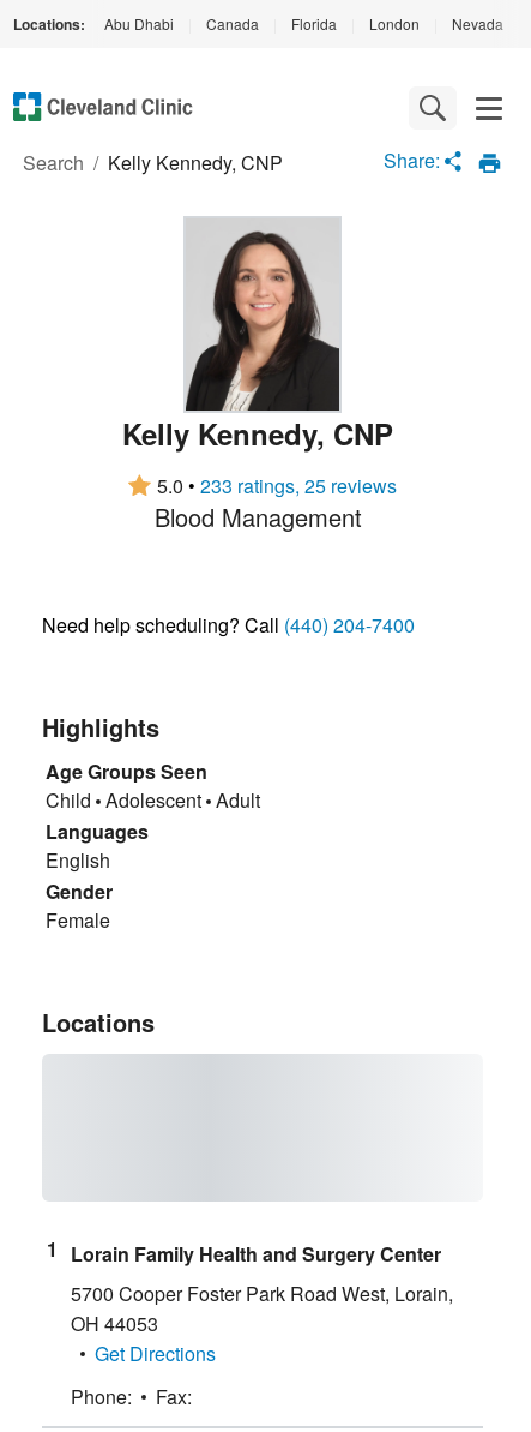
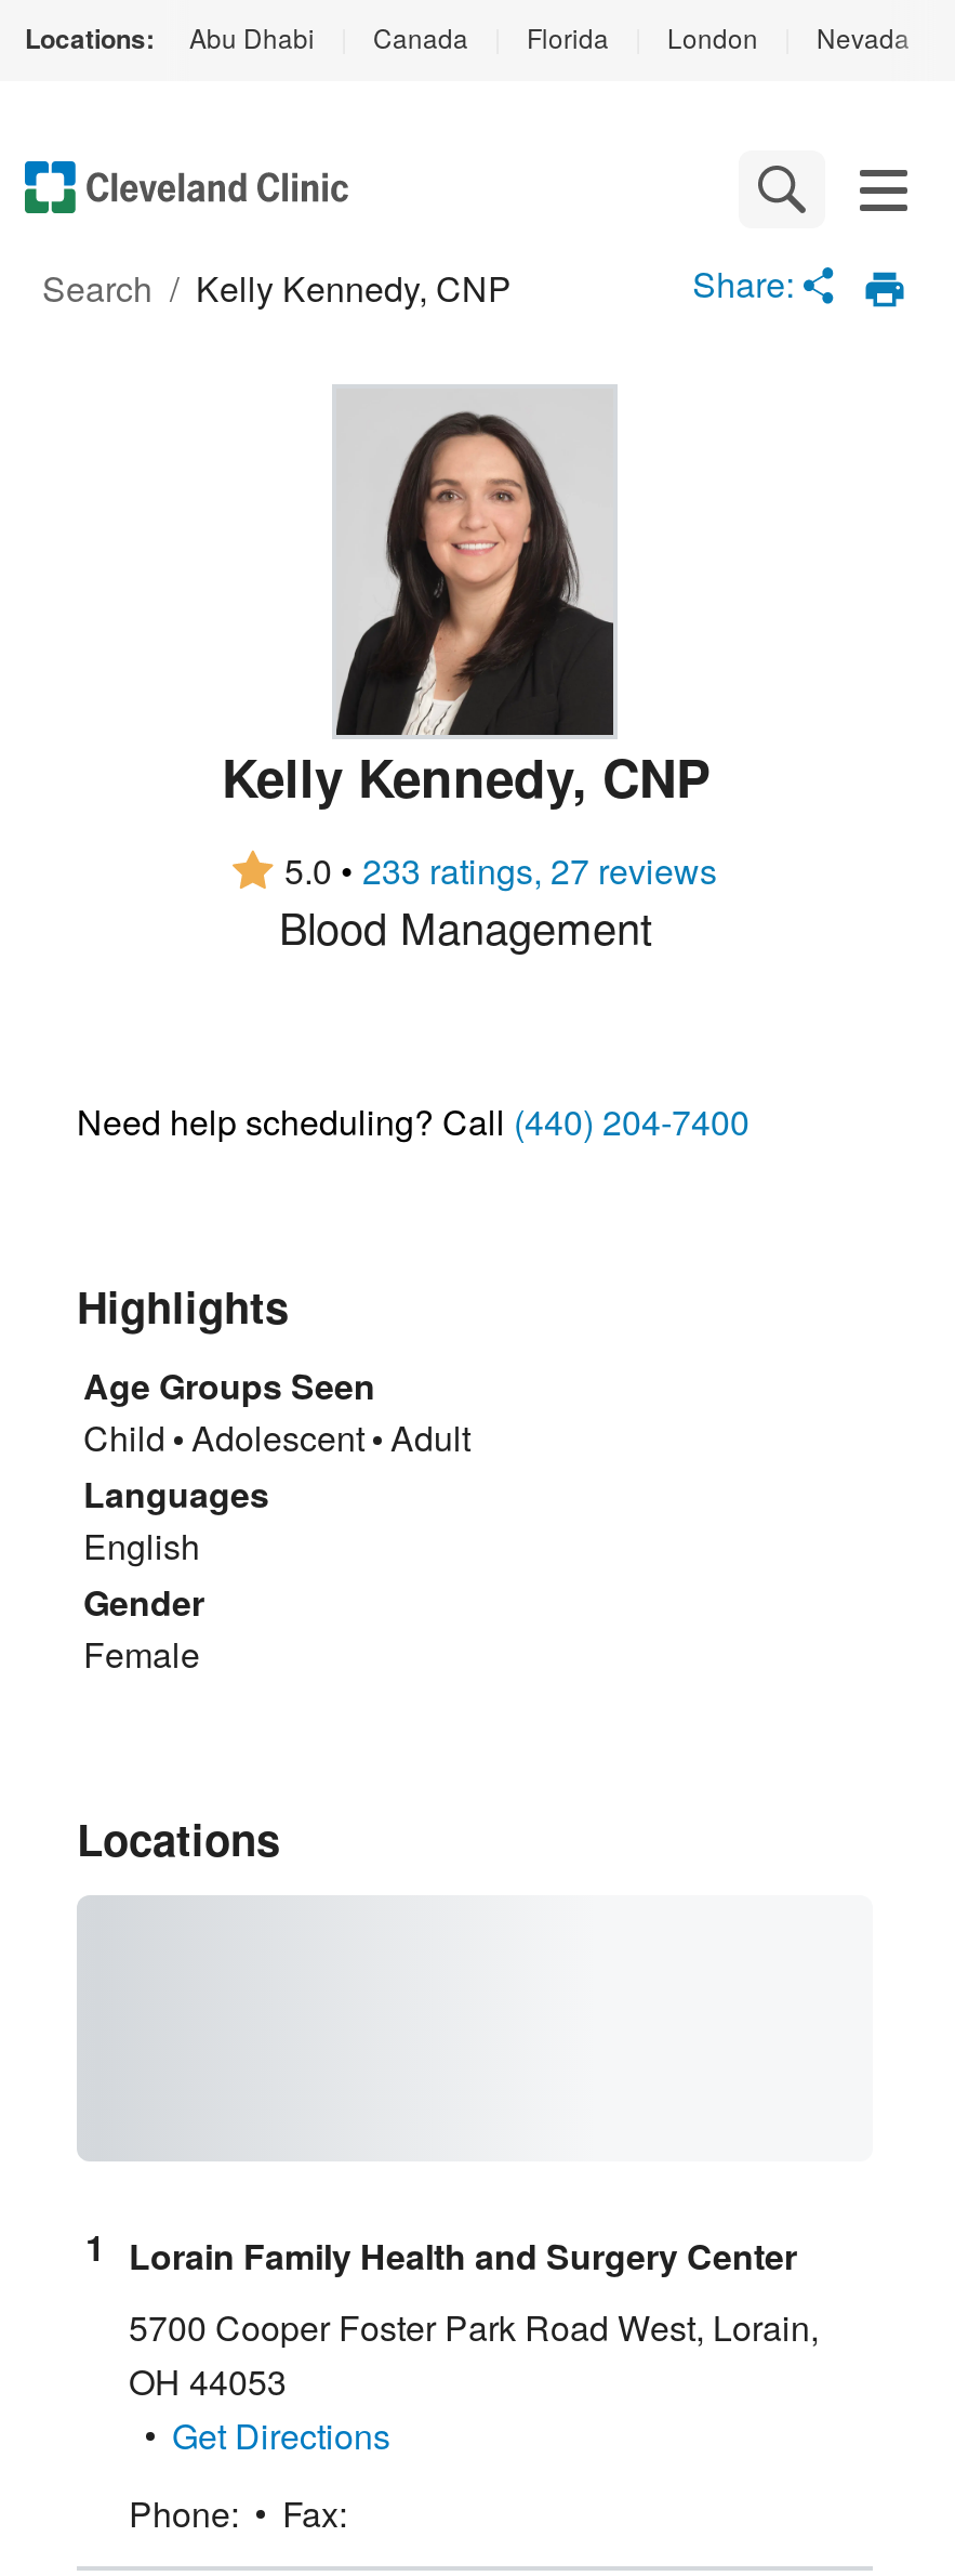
- 5.0 • 233 ratings, 25 reviews
+ 5.0 • 233 ratings, 27 reviews
